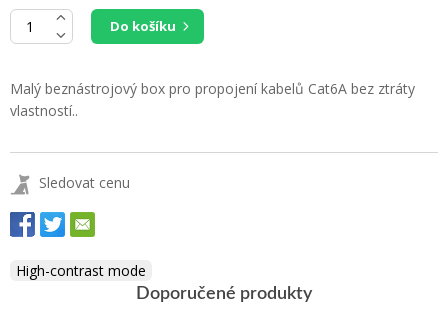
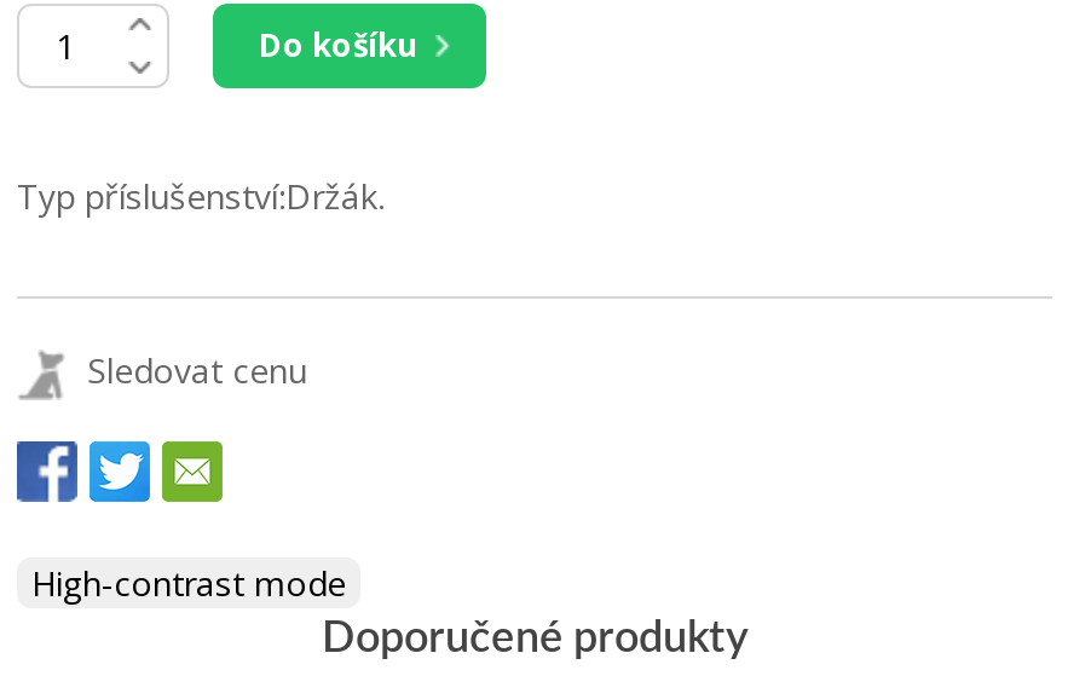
- Malý beznástrojový box pro propojení kabelů Cat6A bez ztráty
- vlastností..
+ Typ příslušenství:Držák.
